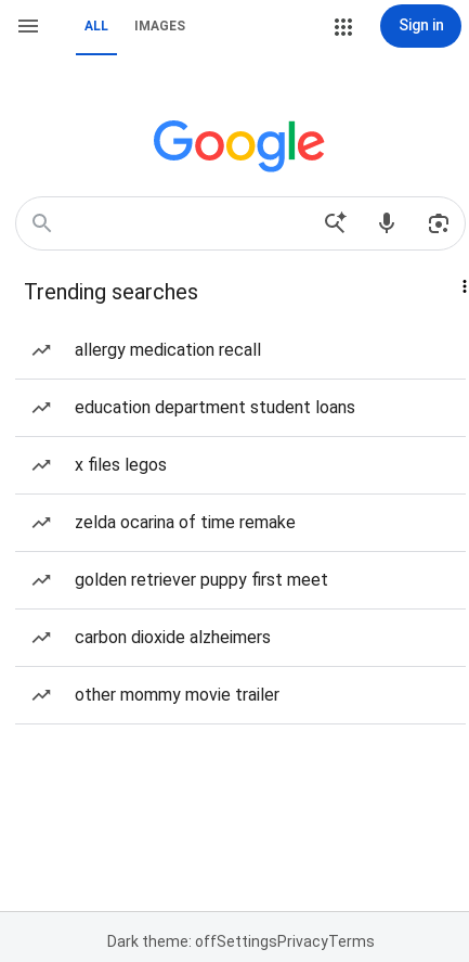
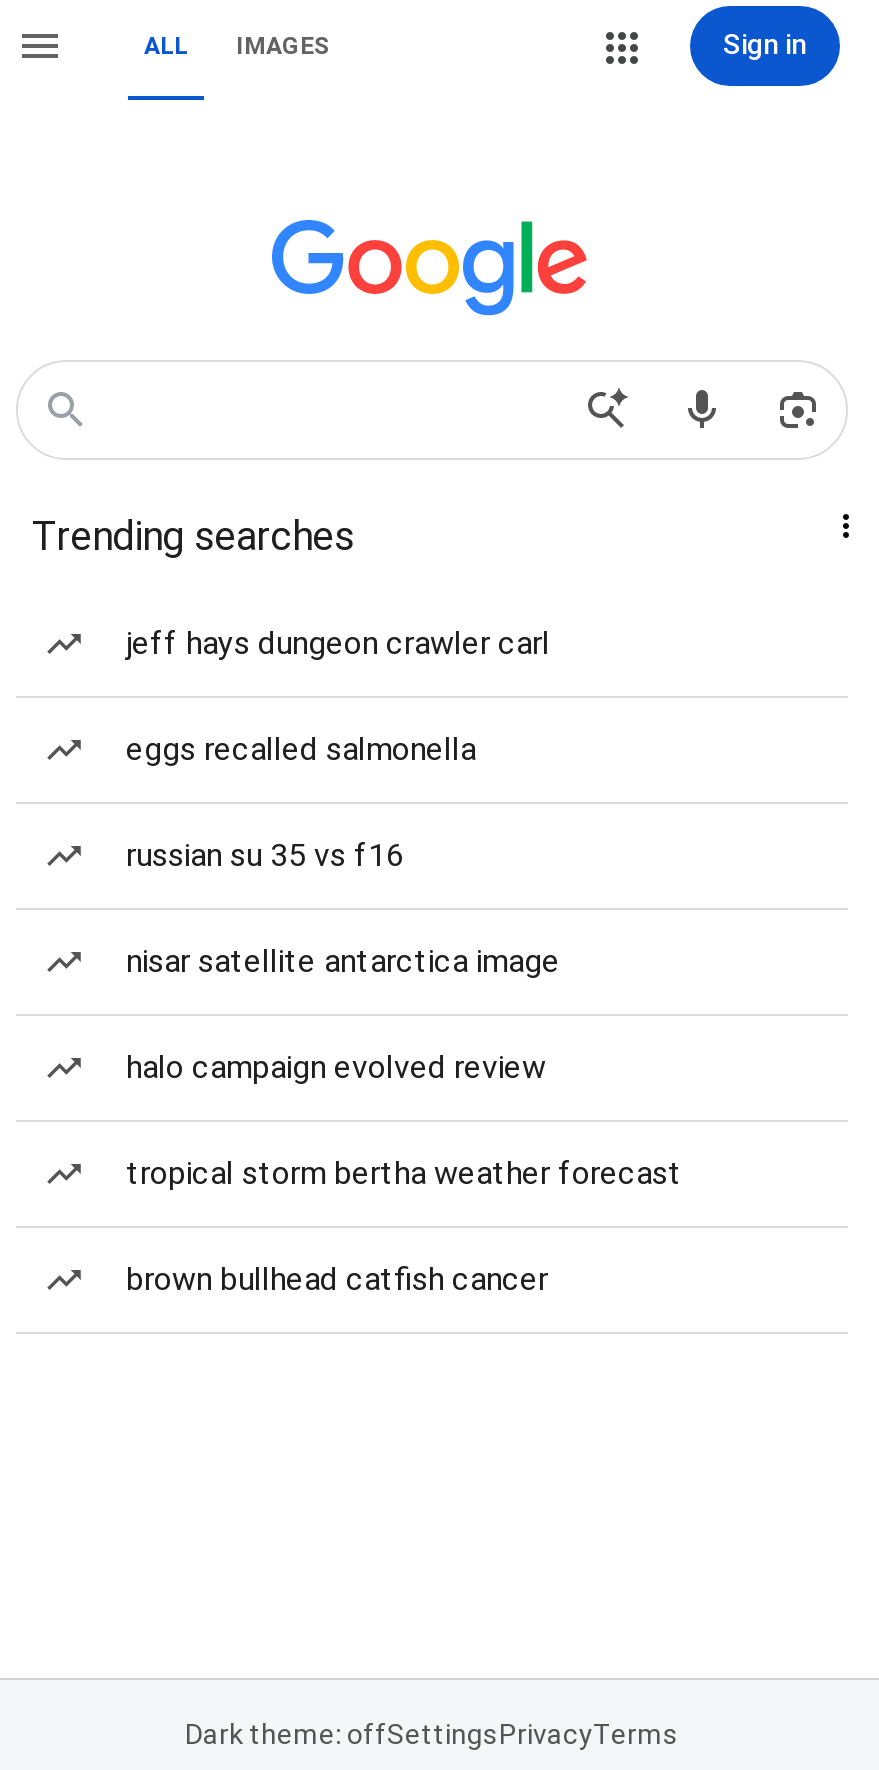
- allergy medication recall
+ jeff hays dungeon crawler carl

- education department student loans
+ eggs recalled salmonella

- x files legos
+ russian su 35 vs f16

- zelda ocarina of time remake
+ nisar satellite antarctica image

- golden retriever puppy first meet
+ halo campaign evolved review

- carbon dioxide alzheimers
+ tropical storm bertha weather forecast

- other mommy movie trailer
+ brown bullhead catfish cancer
